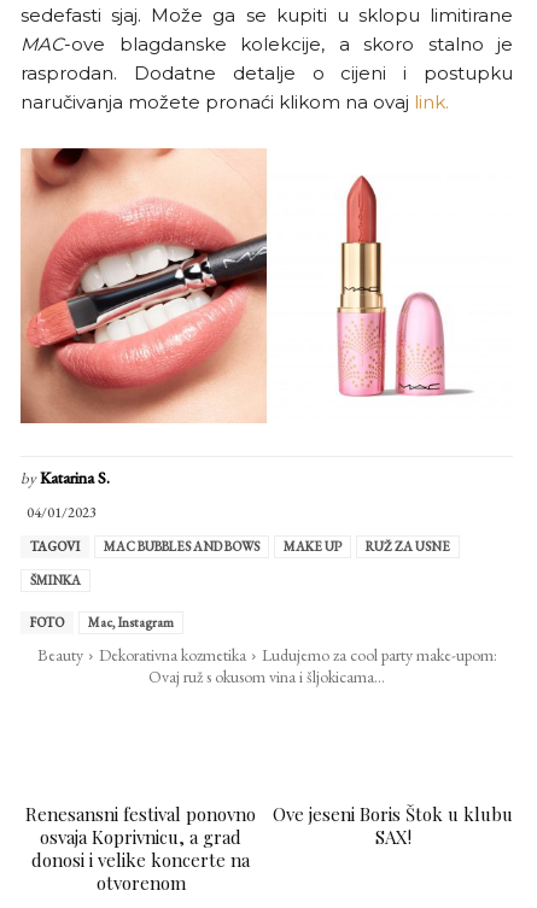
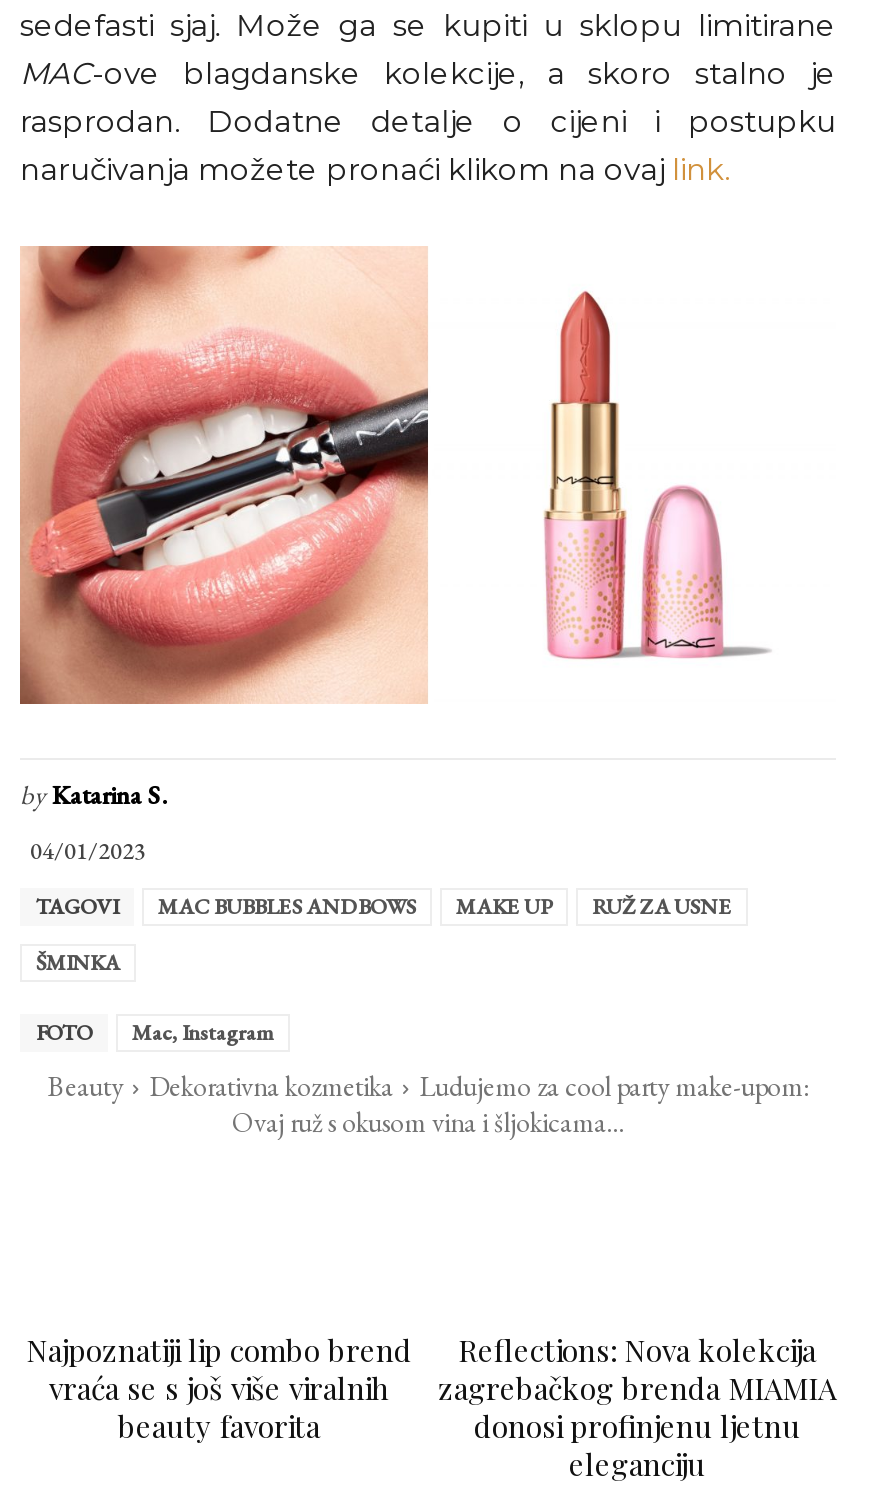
- Renesansni festival ponovno
- osvaja Koprivnicu, a grad
- donosi i velike koncerte na
- otvorenom
+ Najpoznatiji lip combo brend
+ vraća se s još više viralnih
+ beauty favorita

- Ove jeseni Boris Štok u klubu
- SAX!
+ Reflections: Nova kolekcija
+ zagrebačkog brenda MIAMIA
+ donosi profinjenu ljetnu
+ eleganciju
